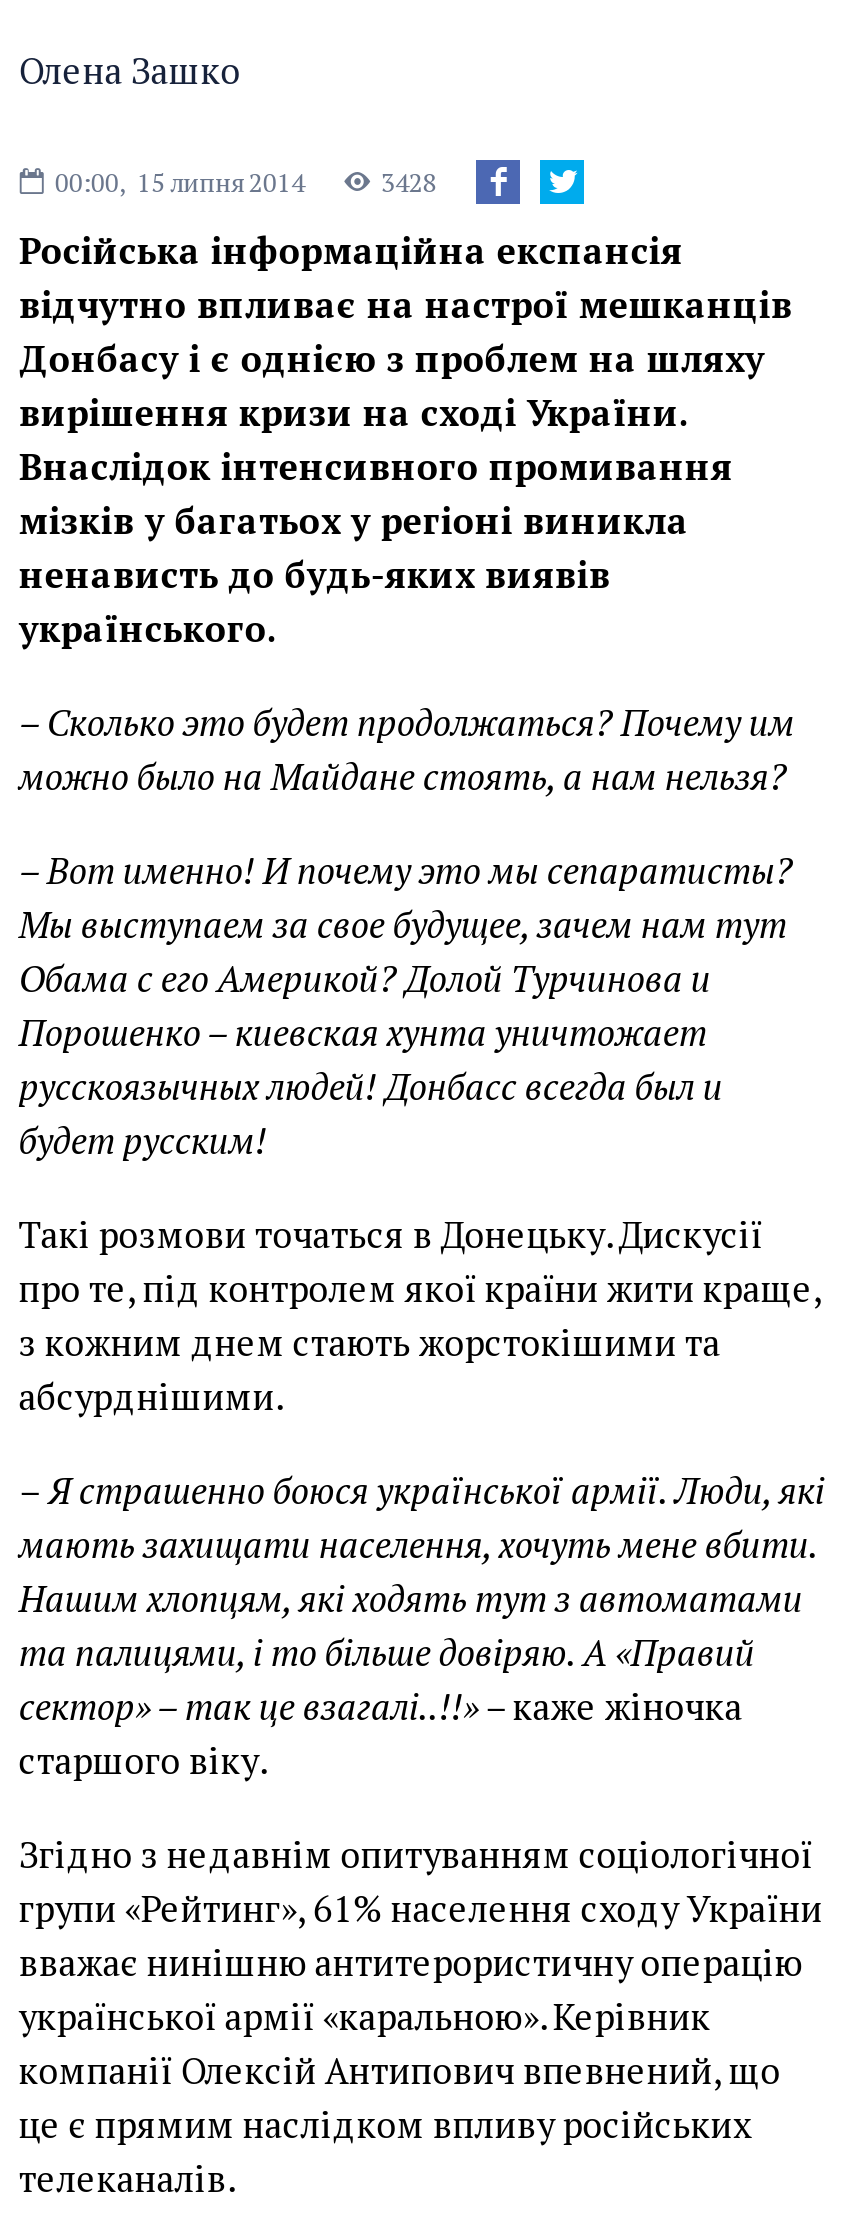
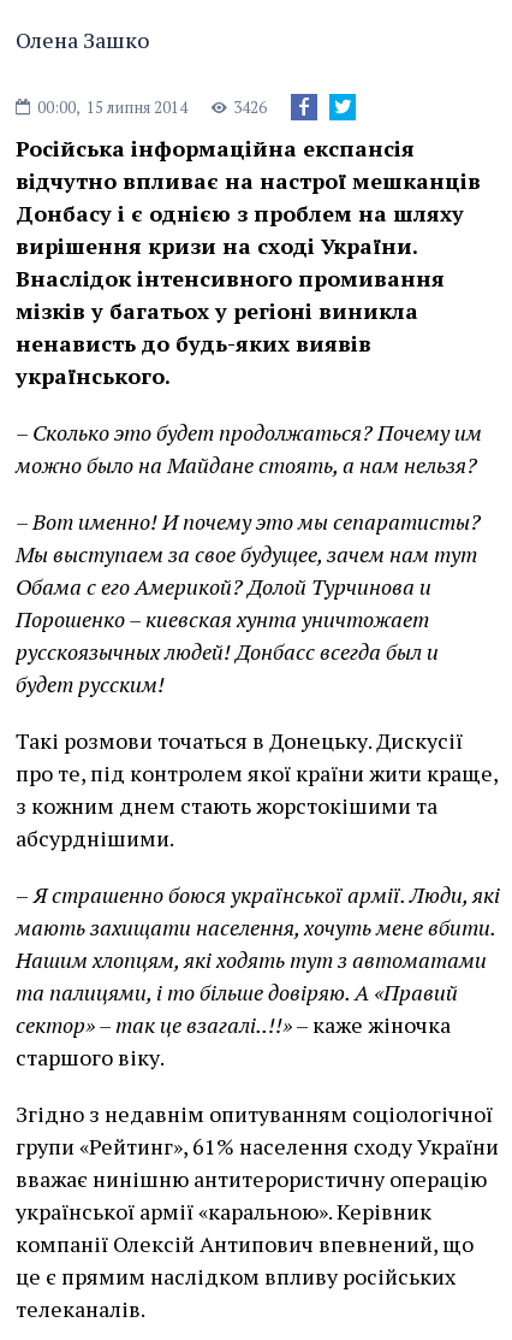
- 3428
+ 3426
